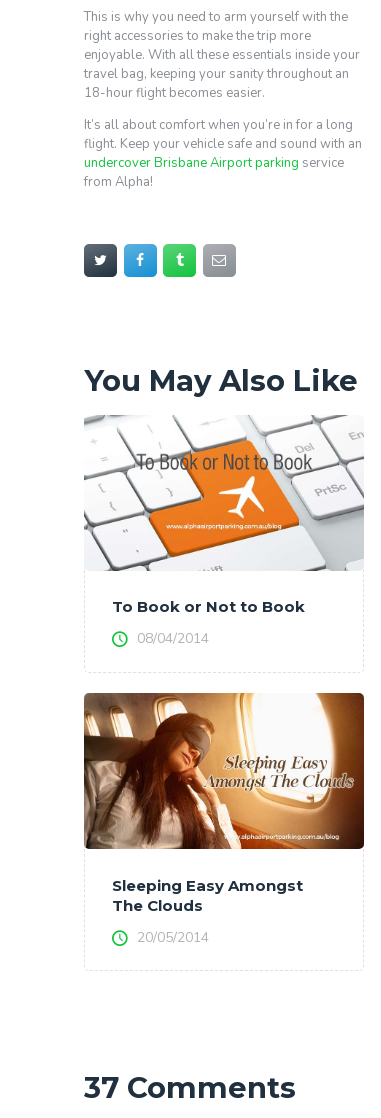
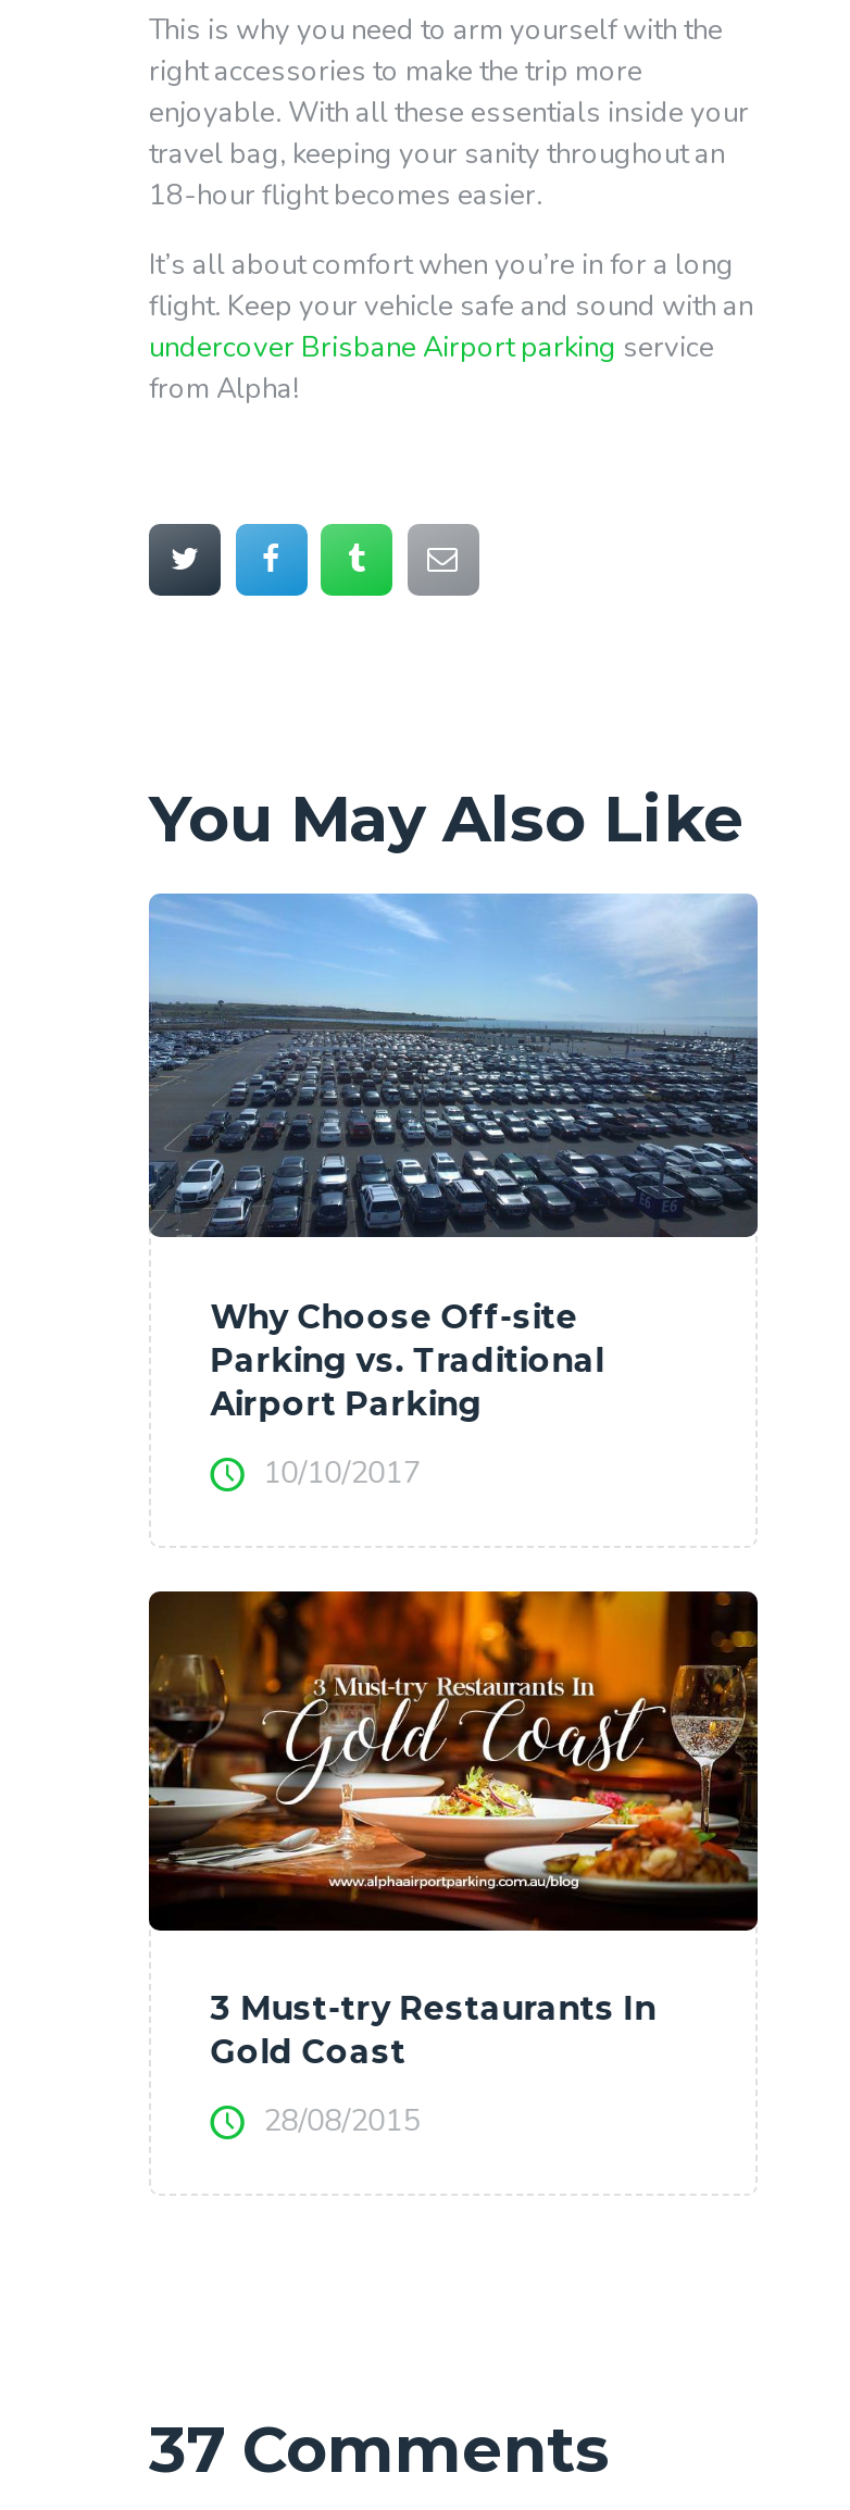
- [image]
- To Book or Not to Book
+ [image]
+ Why Choose Off-site
+ Parking vs. Traditional
+ Airport Parking

- 08/04/2014
+ 10/10/2017

- [image]
- Sleeping Easy Amongst
- The Clouds
+ [image]
+ 3 Must-try Restaurants In
+ Gold Coast

- 20/05/2014
+ 28/08/2015
